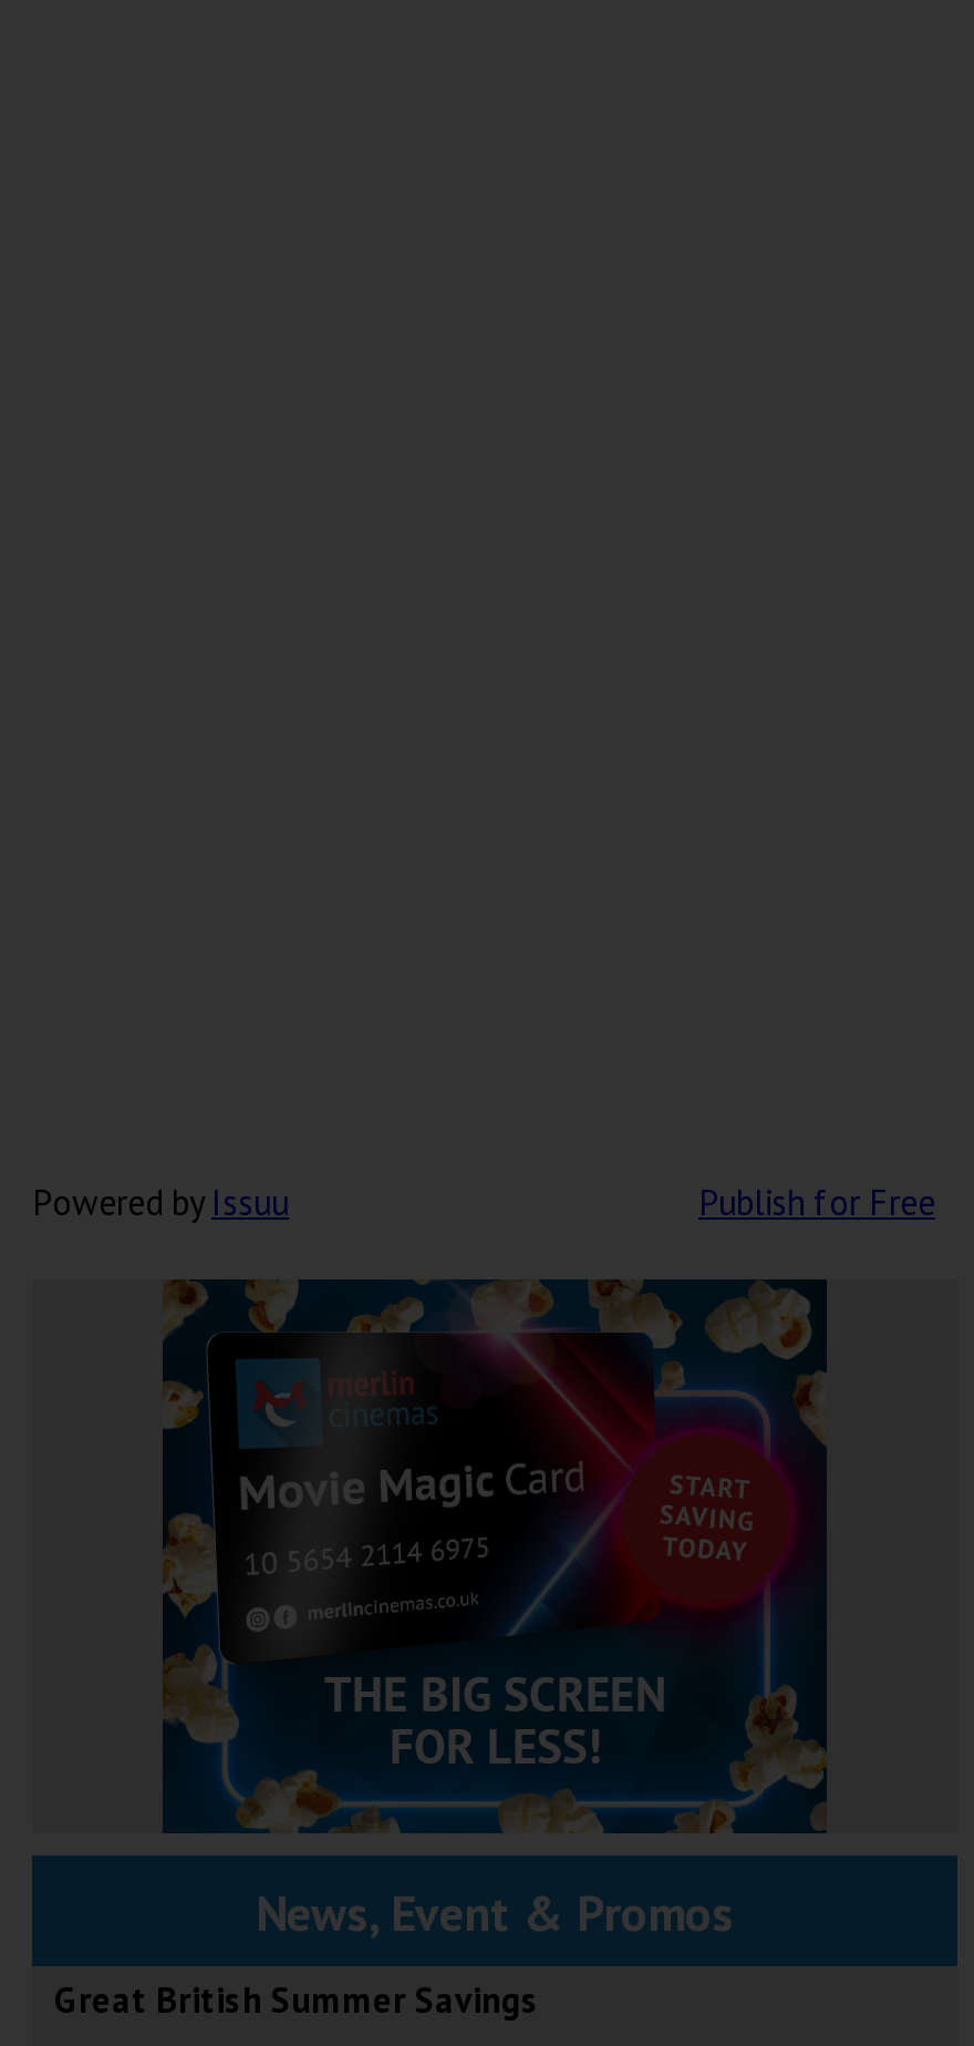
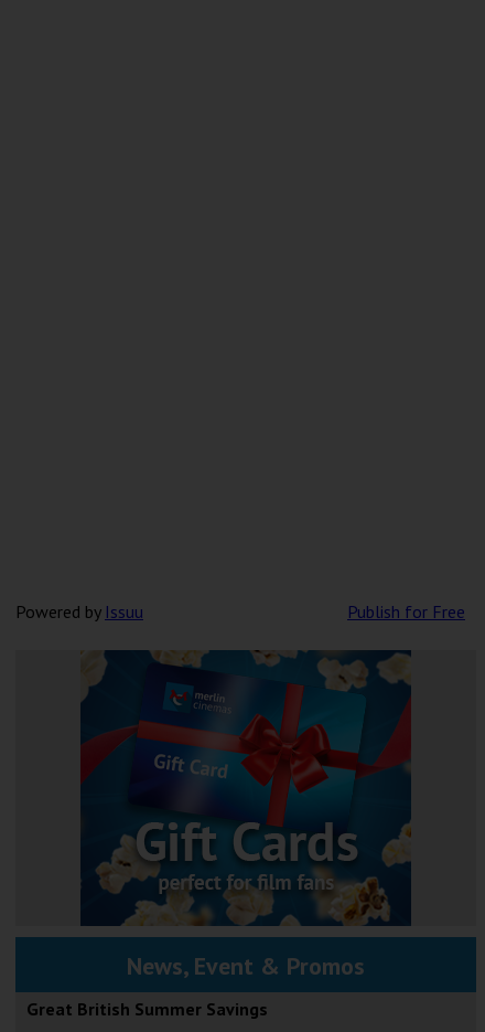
- [image]
+ [image]
